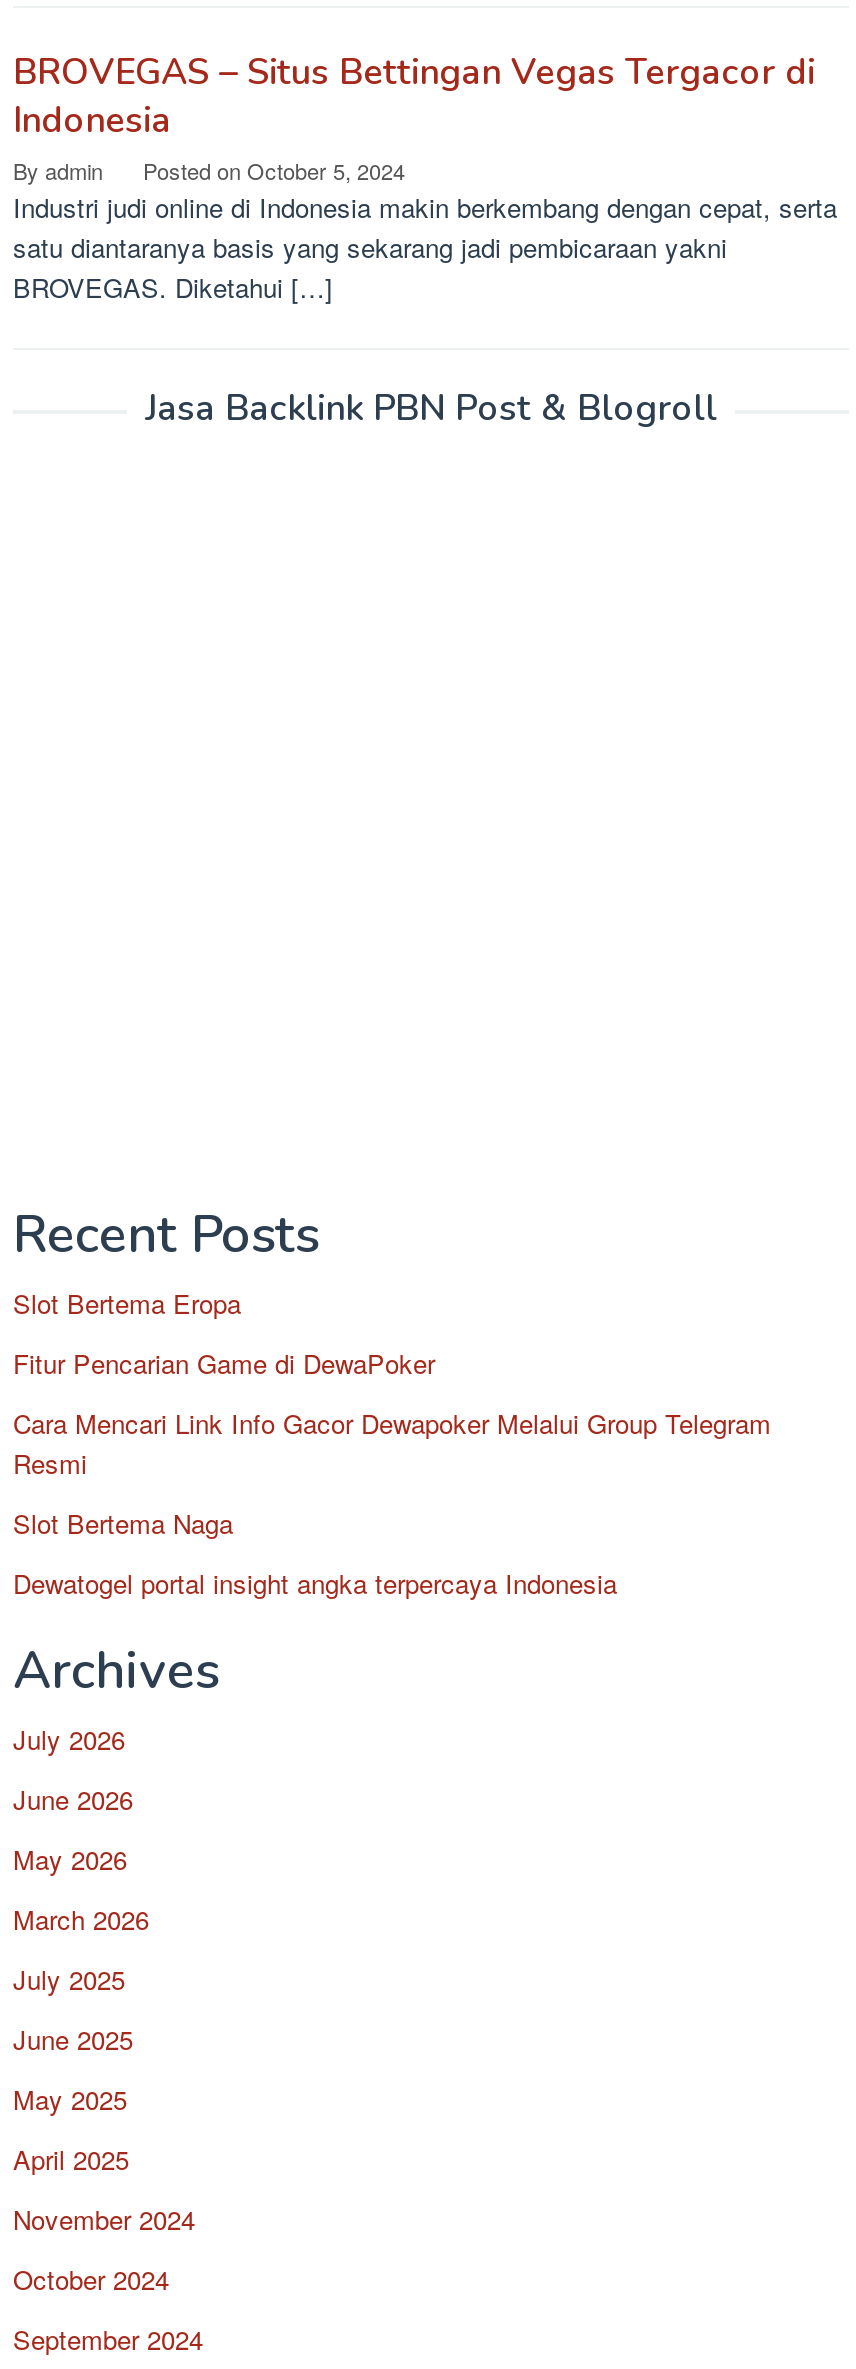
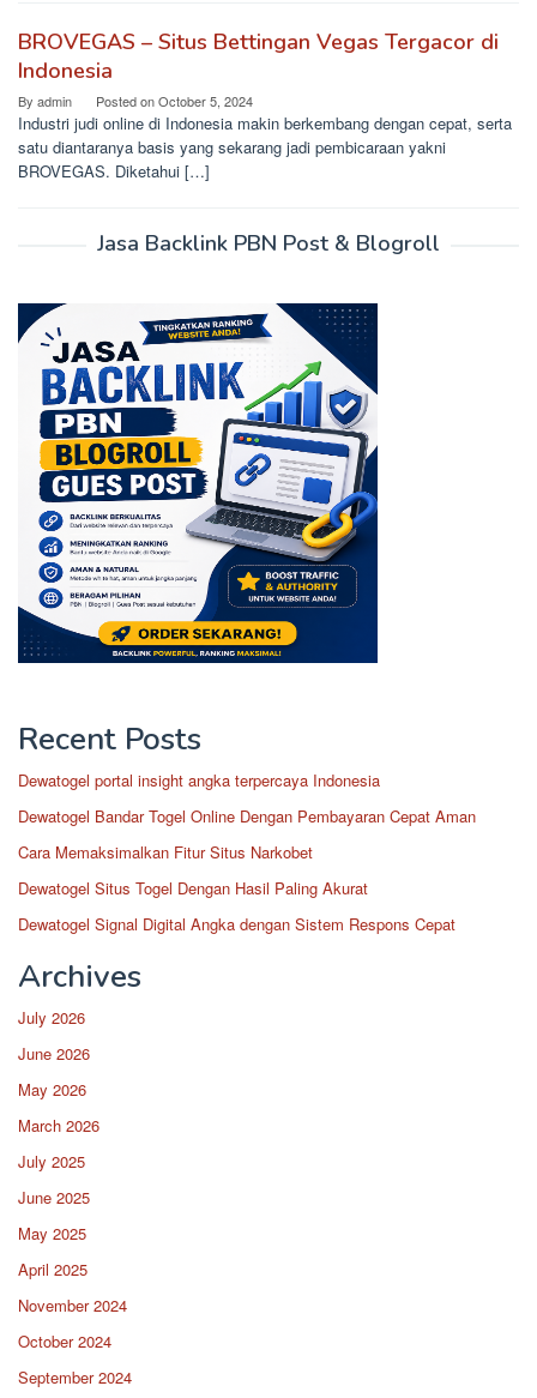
+ [image]

- Slot Bertema Eropa
- Fitur Pencarian Game di DewaPoker
- Cara Mencari Link Info Gacor Dewapoker Melalui Group Telegram
- Resmi
- Slot Bertema Naga

moved up: Dewatogel portal insight angka terpercaya Indonesia

+ Dewatogel Bandar Togel Online Dengan Pembayaran Cepat Aman
+ Cara Memaksimalkan Fitur Situs Narkobet
+ Dewatogel Situs Togel Dengan Hasil Paling Akurat
+ Dewatogel Signal Digital Angka dengan Sistem Respons Cepat
